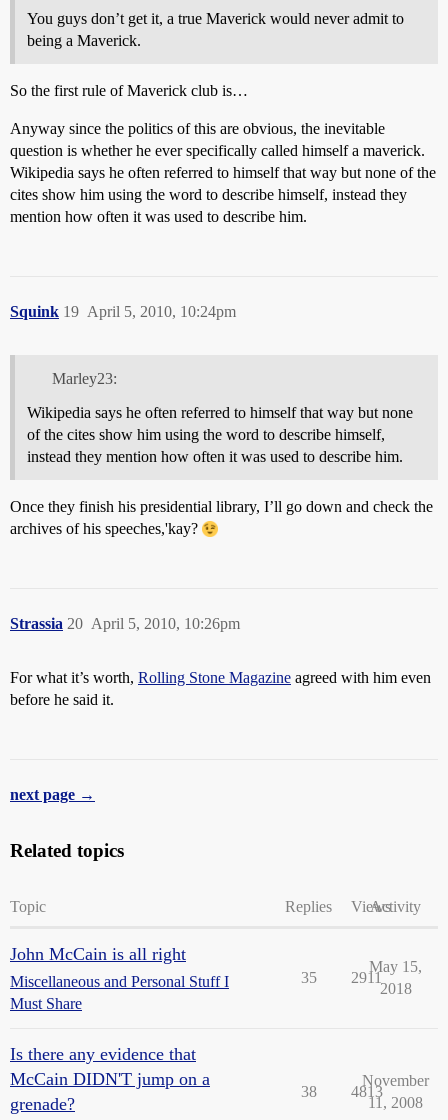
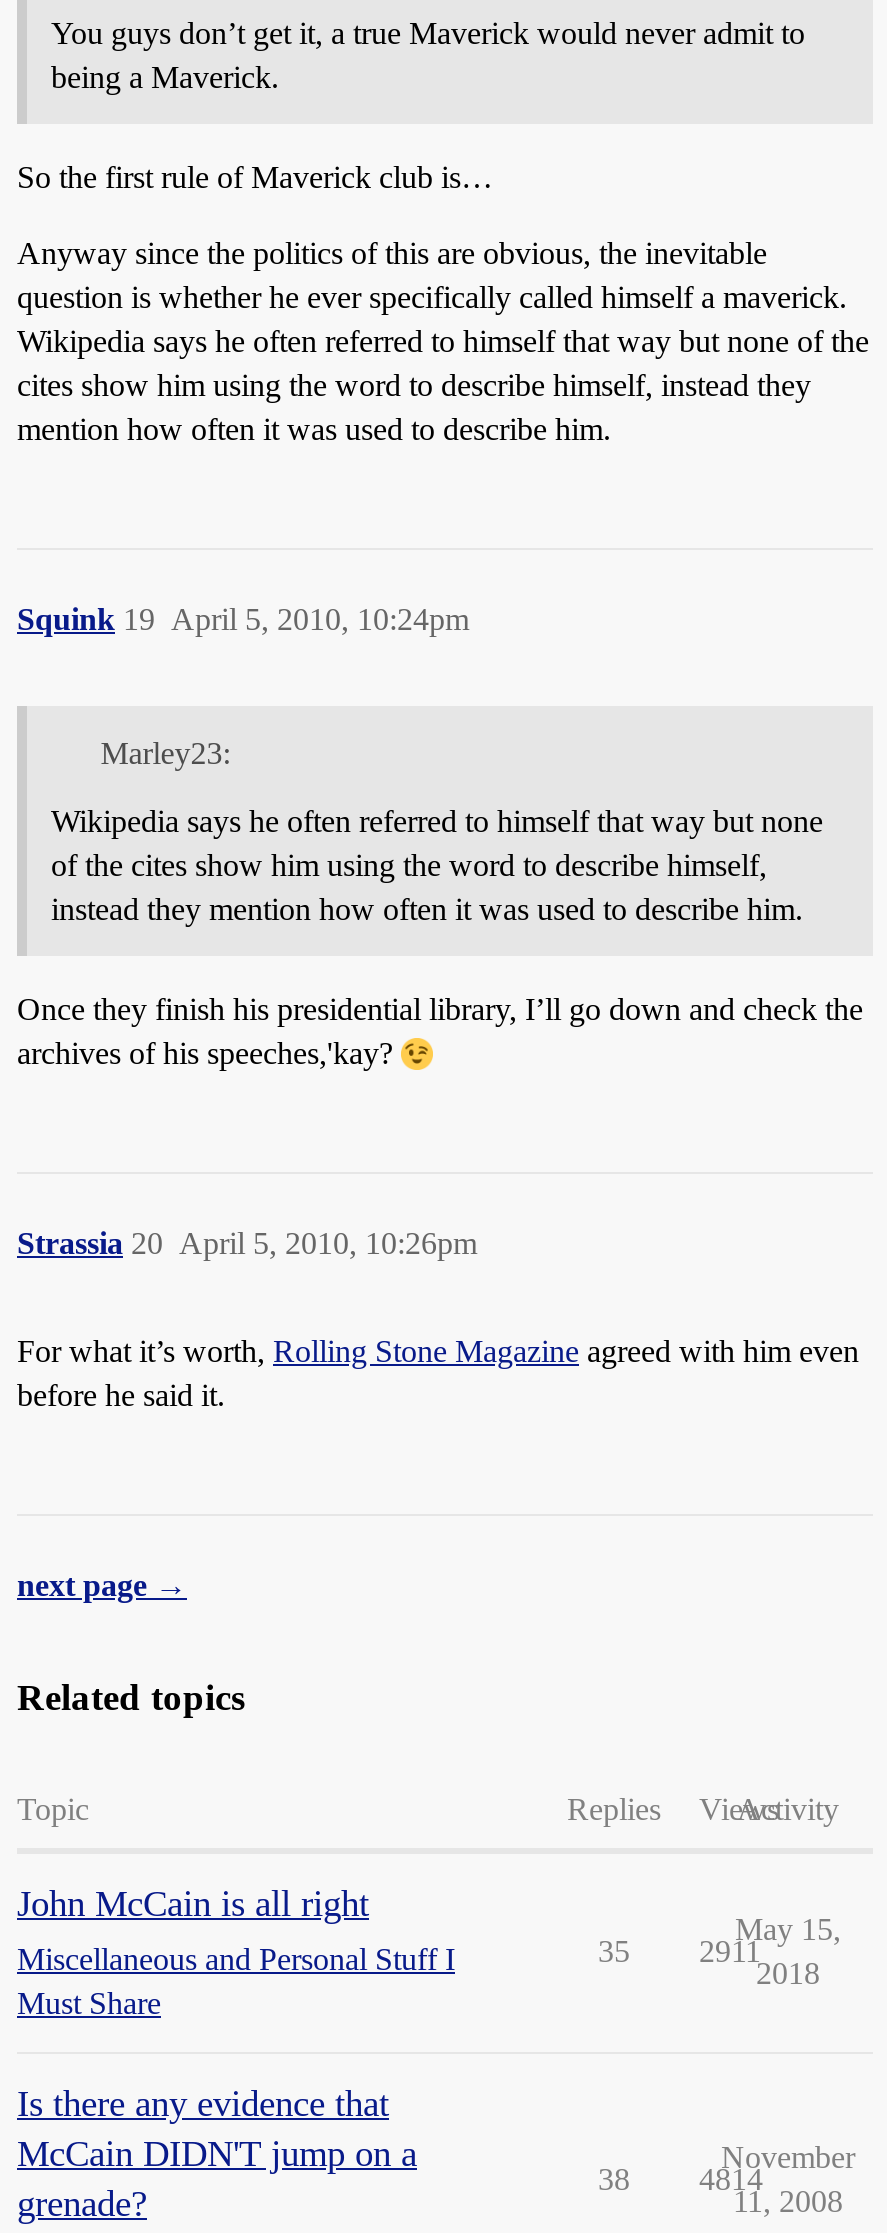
- 4813
+ 4814
